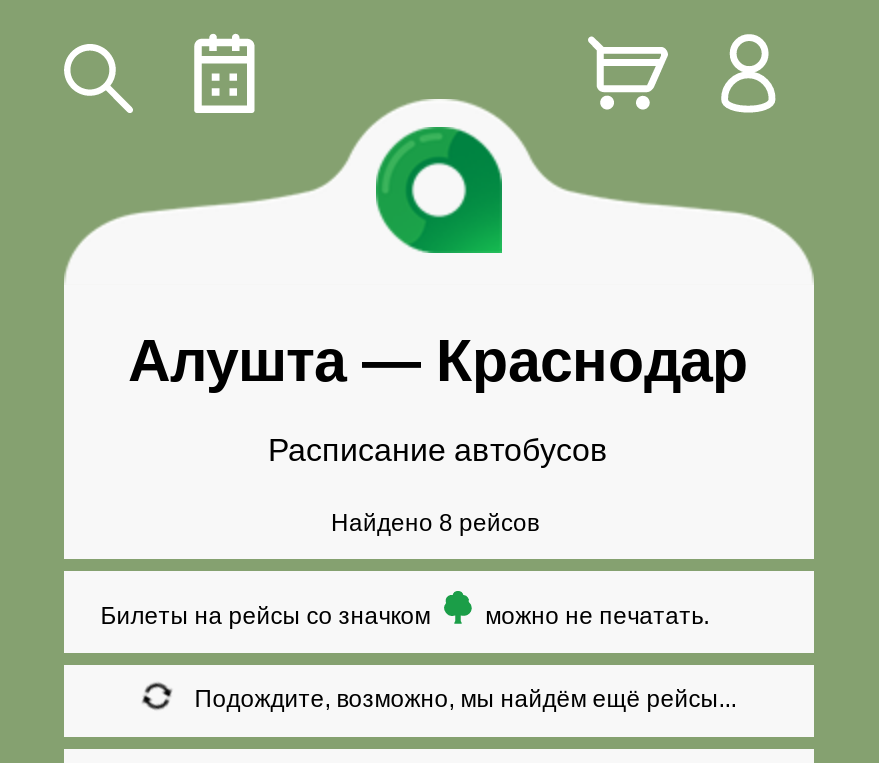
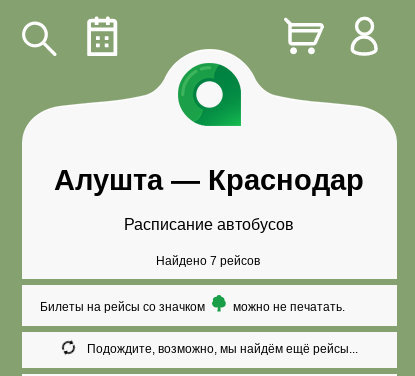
- Найдено 8 рейсов
+ Найдено 7 рейсов
